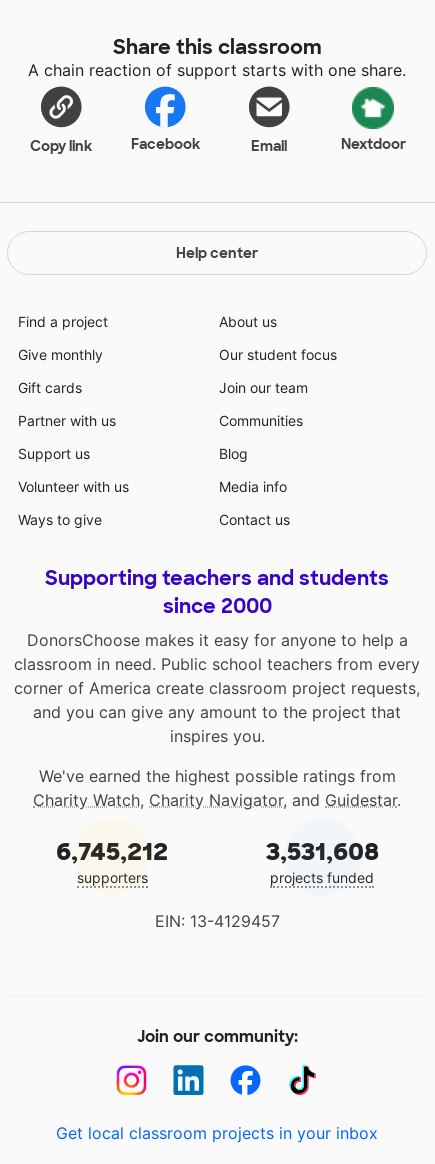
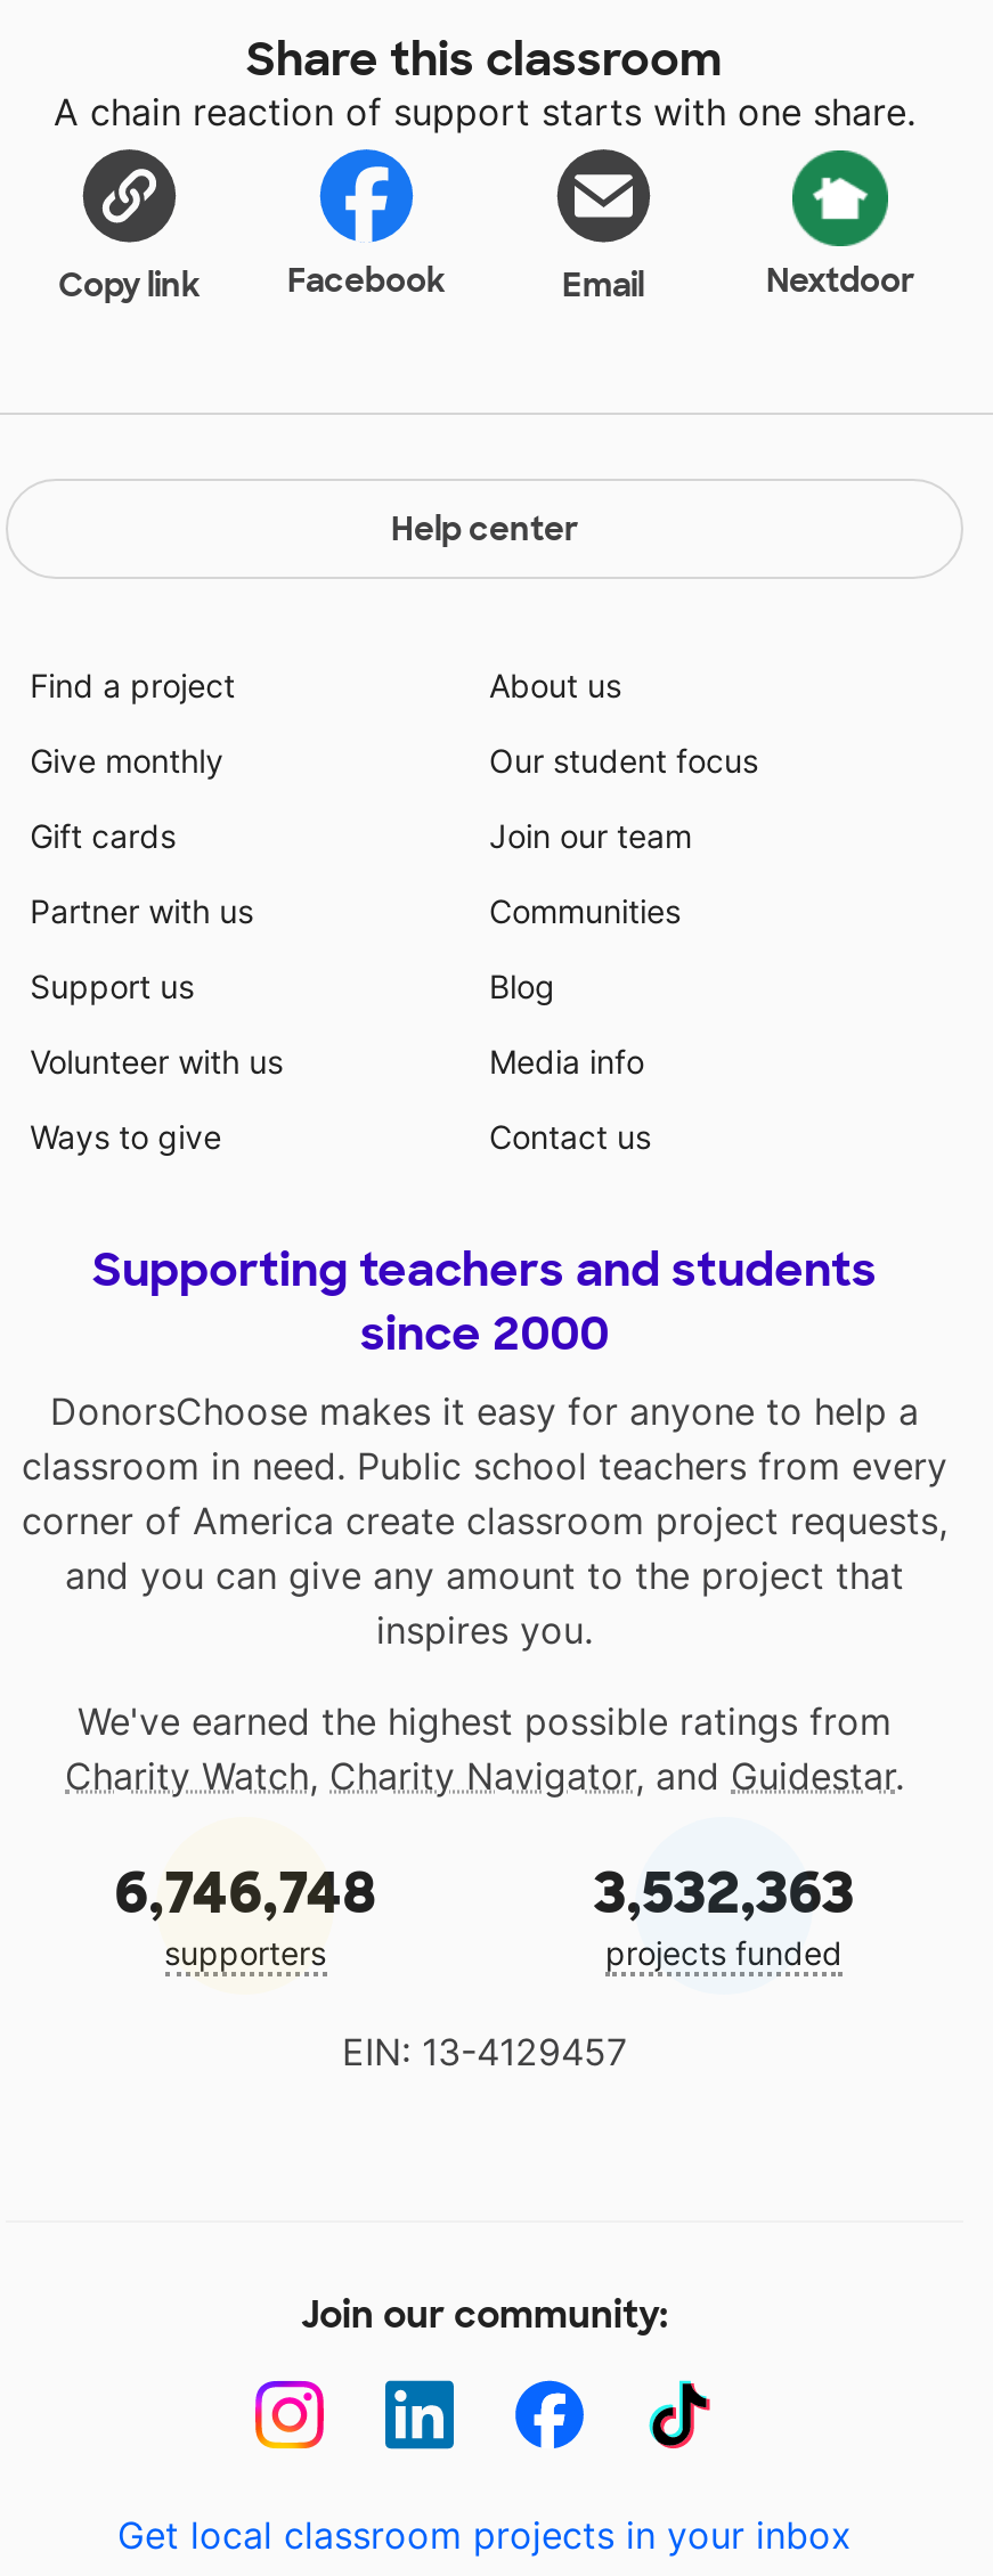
- 6,745,212
+ 6,746,748

- 3,531,608
+ 3,532,363
